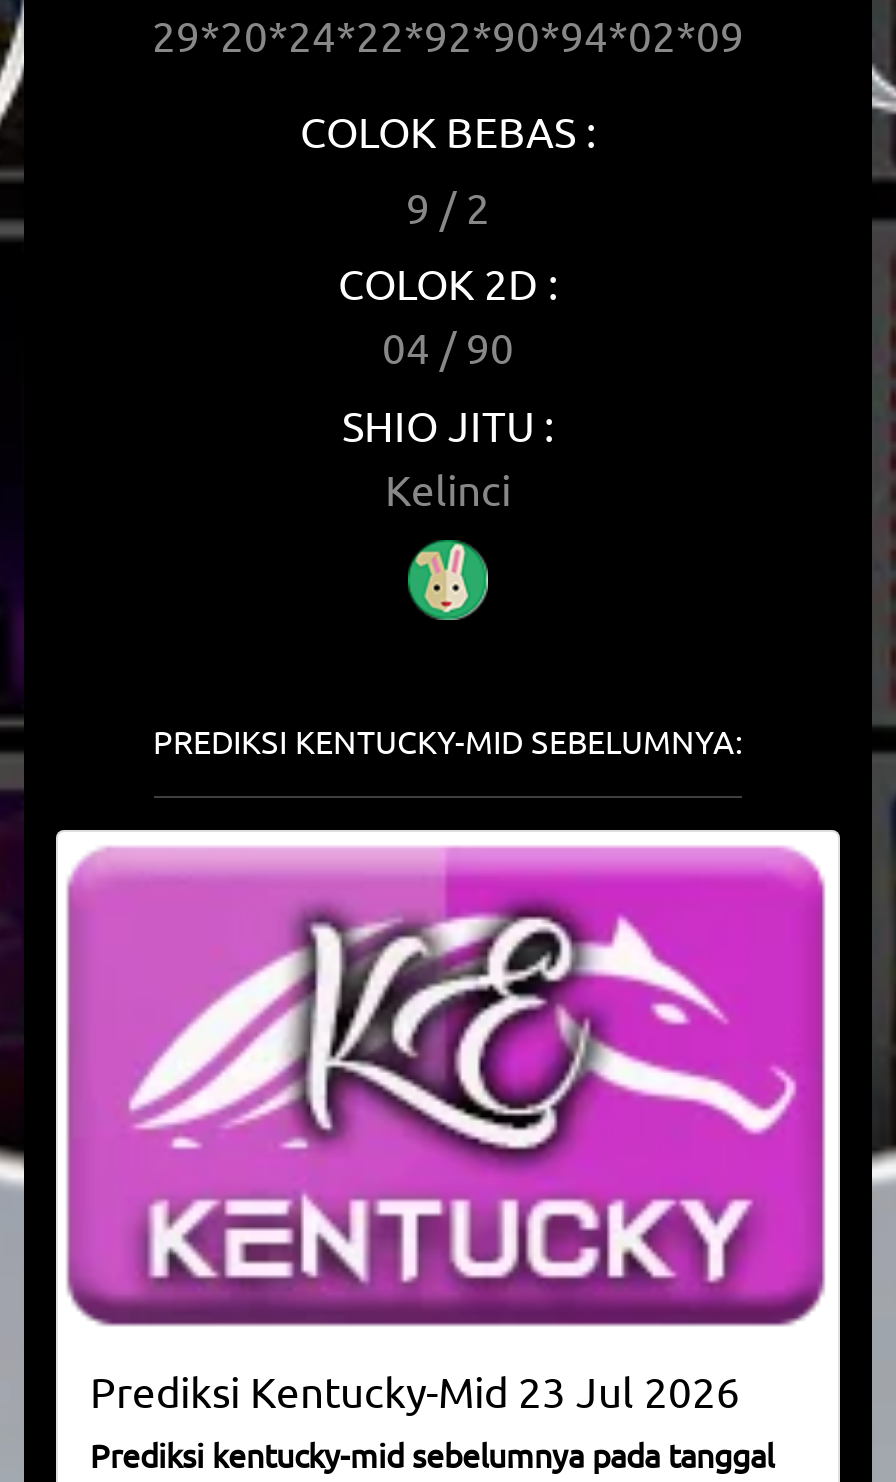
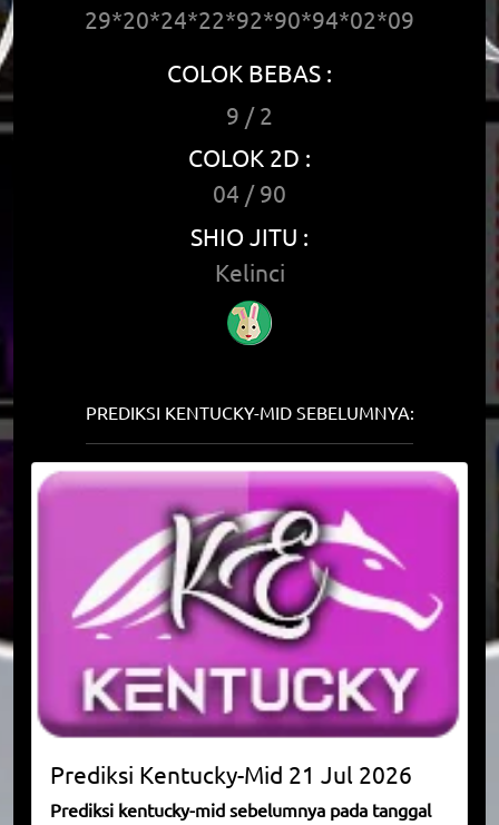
- Prediksi Kentucky-Mid 23 Jul 2026
+ Prediksi Kentucky-Mid 21 Jul 2026
